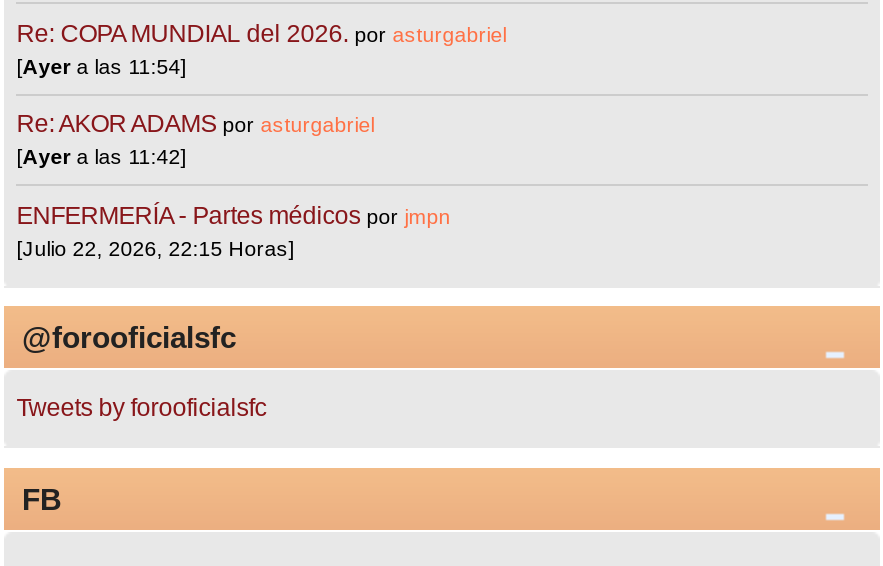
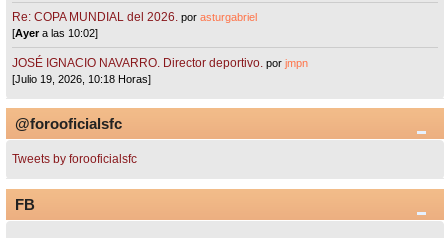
- [Ayer a las 11:54]
- Re: AKOR ADAMS por asturgabriel
- [Ayer a las 11:42]
- ENFERMERÍA - Partes médicos por jmpn
- [Julio 22, 2026, 22:15 Horas]
+ [Ayer a las 10:02]
+ JOSÉ IGNACIO NAVARRO. Director deportivo. por jmpn
+ [Julio 19, 2026, 10:18 Horas]
